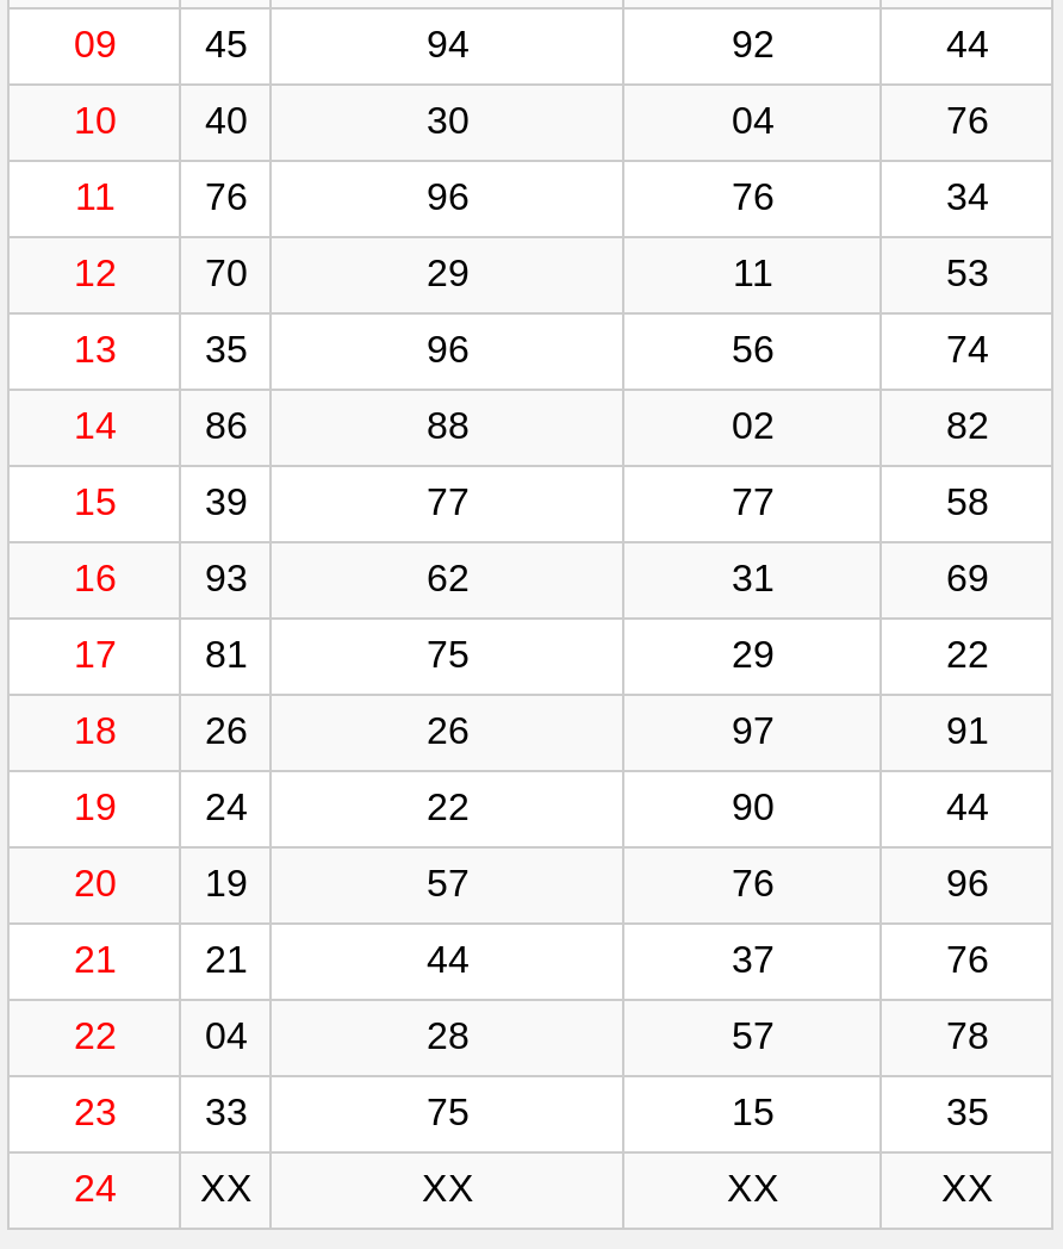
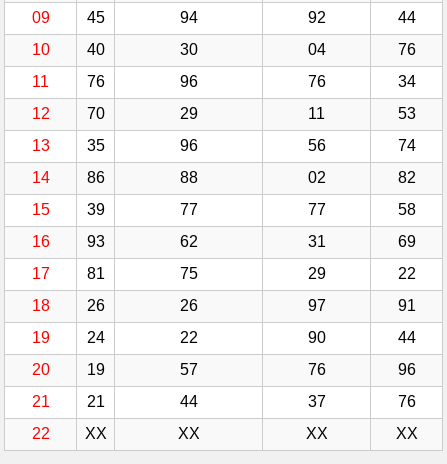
- 04
- 28
- 57
- 78
- 23
- 33
- 75
- 15
- 35
- 24
